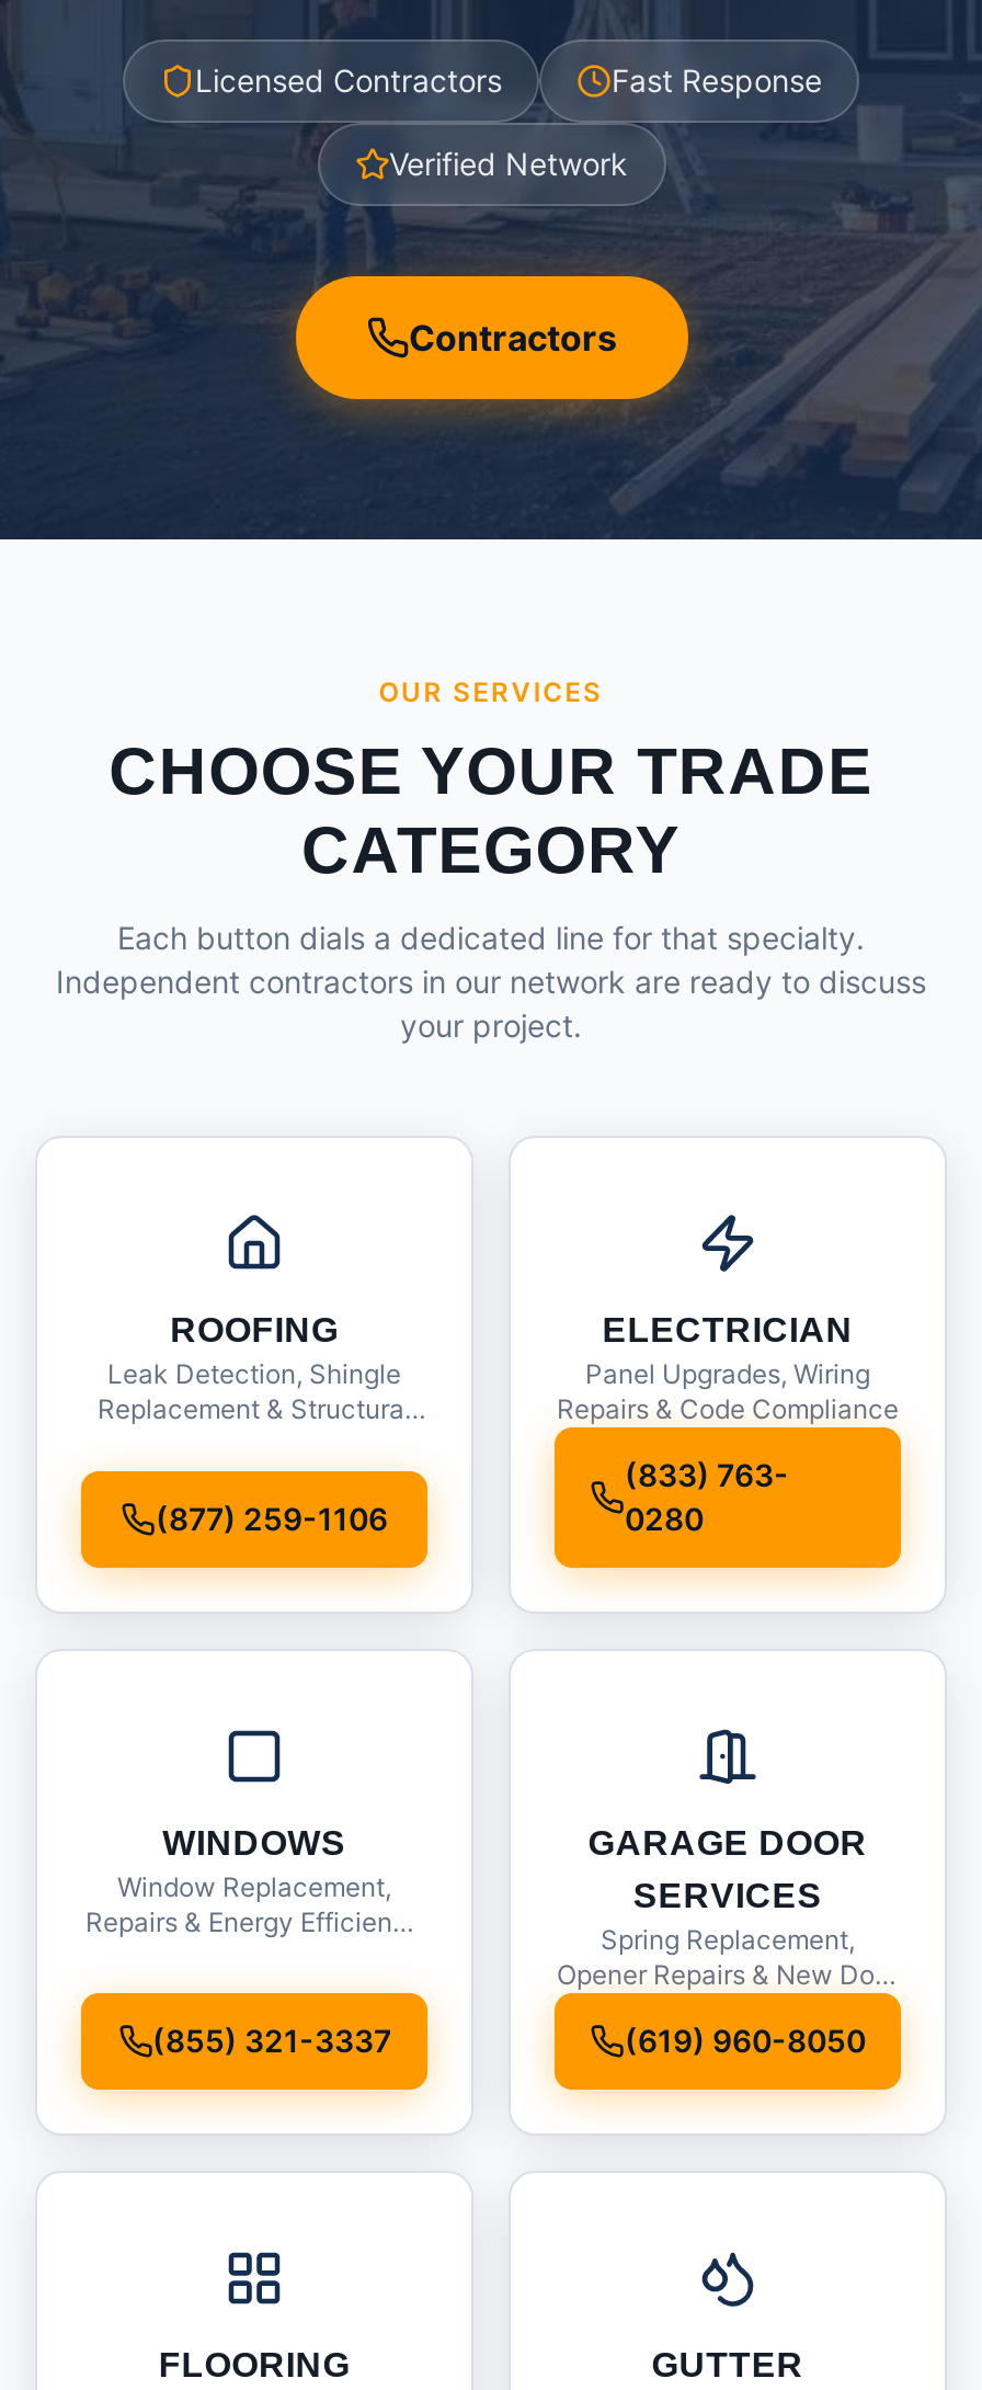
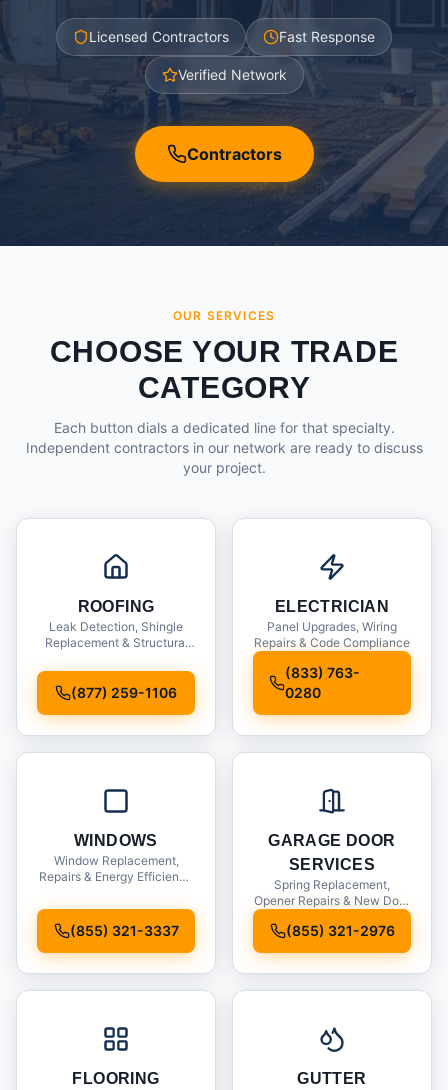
- (619) 960-8050
+ (855) 321-2976
